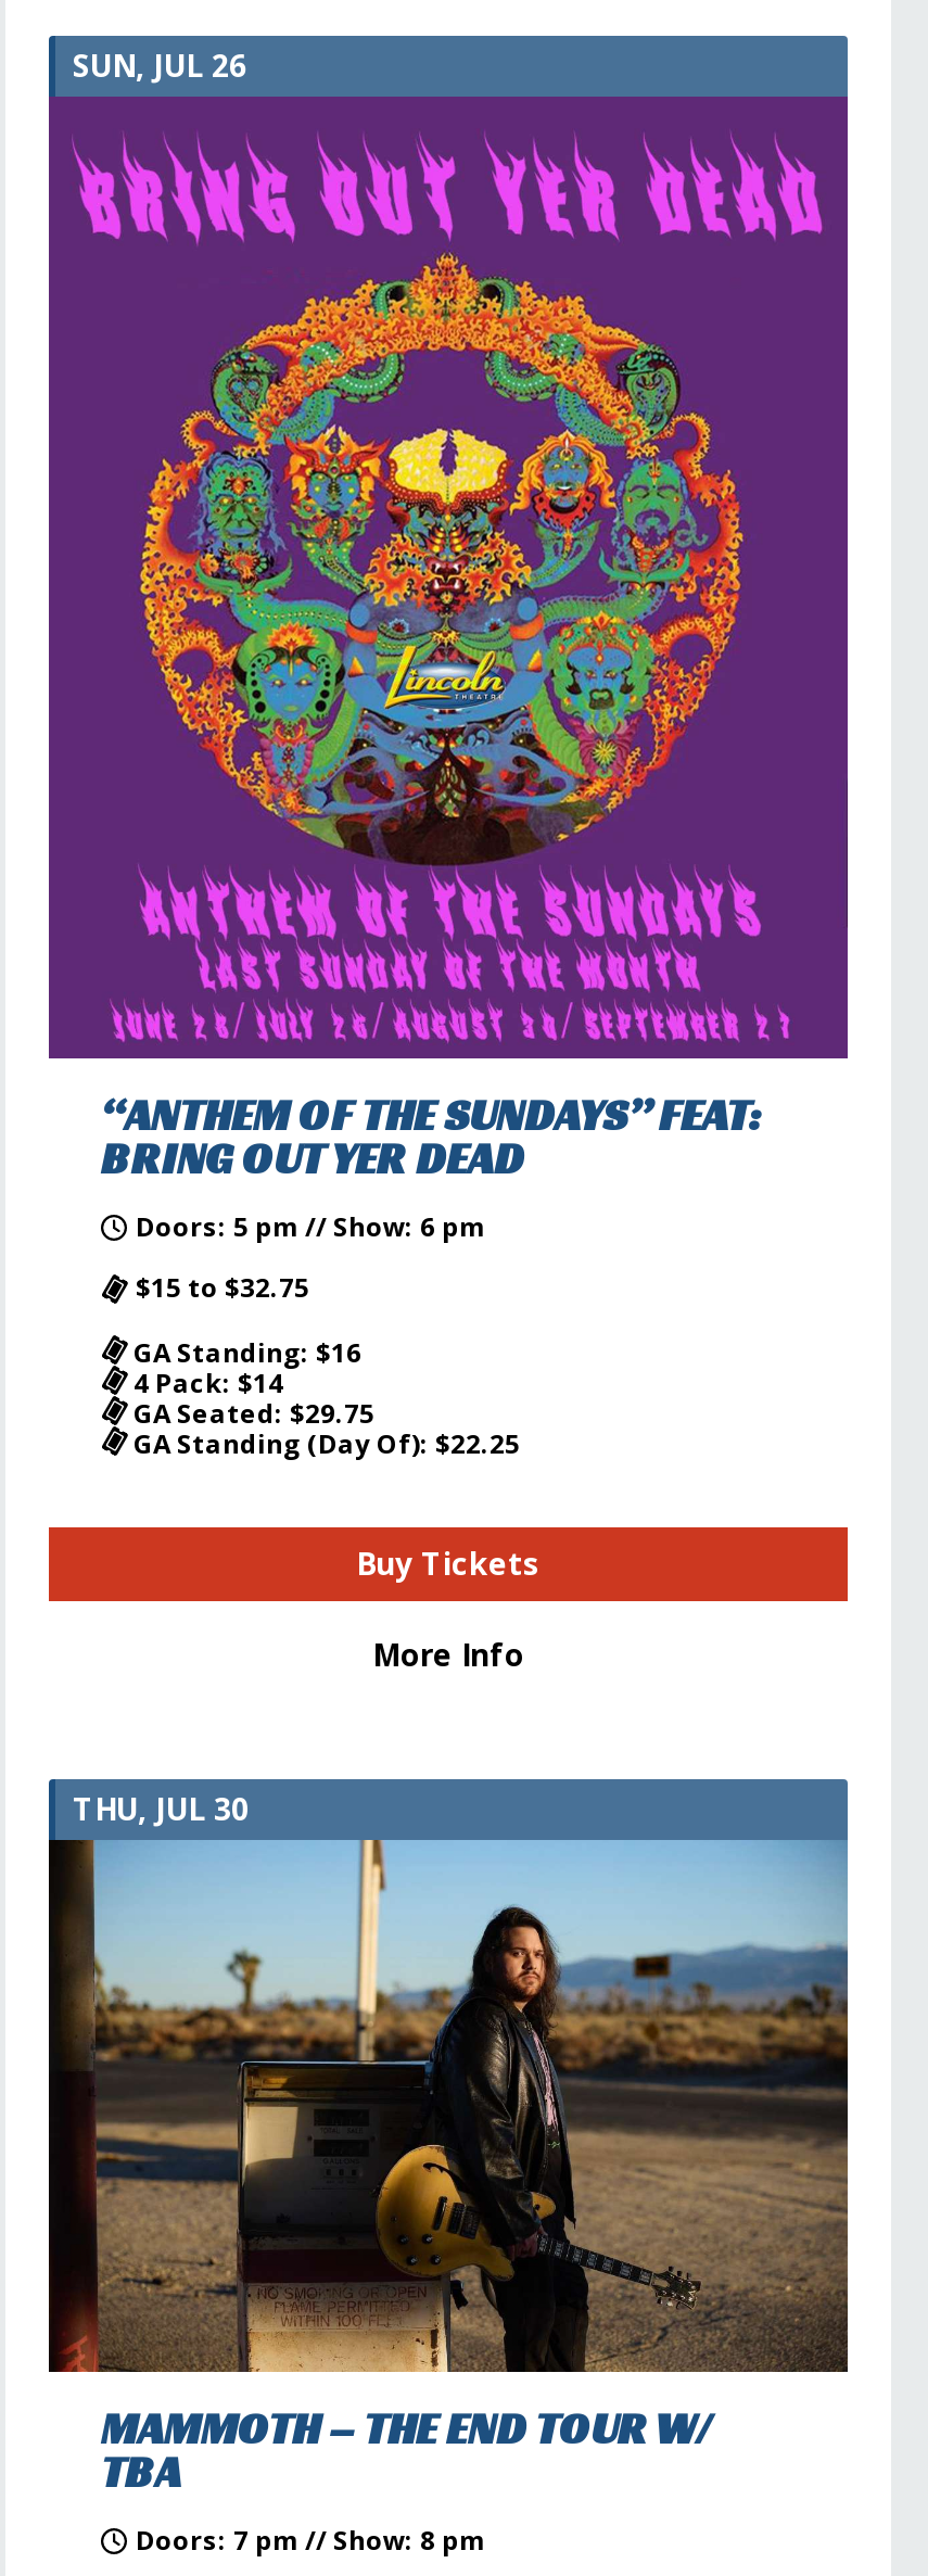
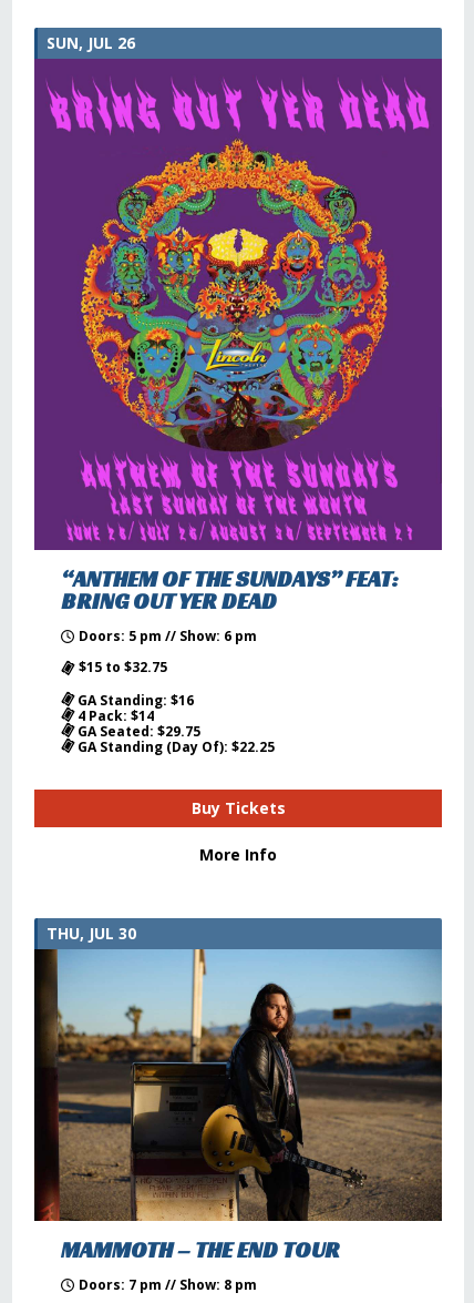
- MAMMOTH – THE END TOUR W/
- TBA
+ MAMMOTH – THE END TOUR
